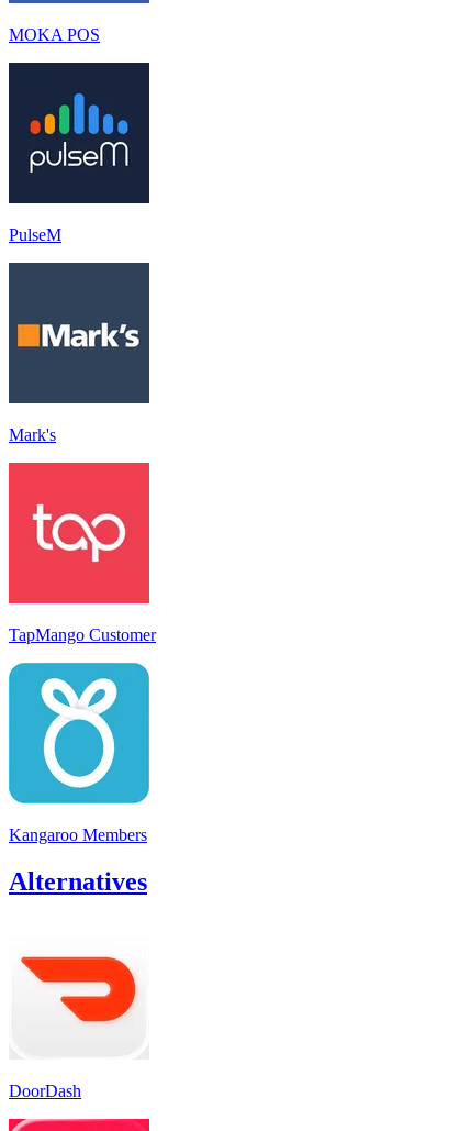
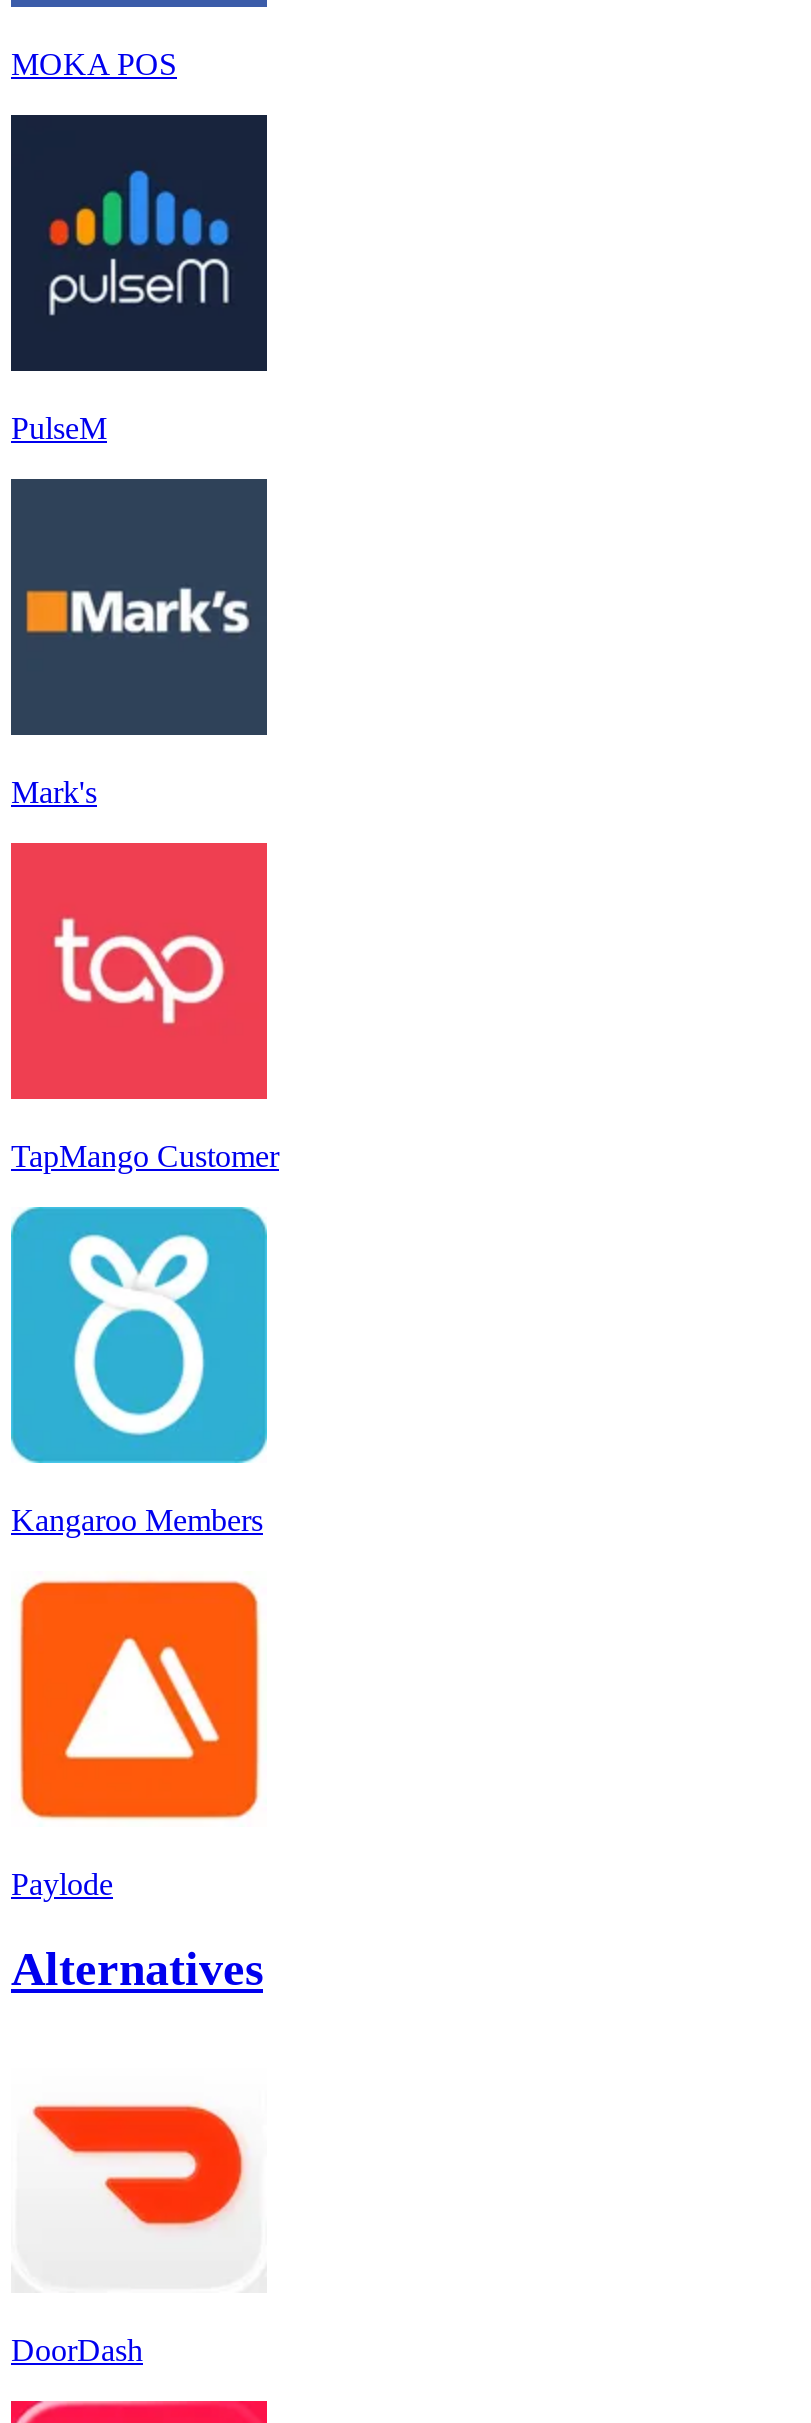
+ [image]
+ Paylode
